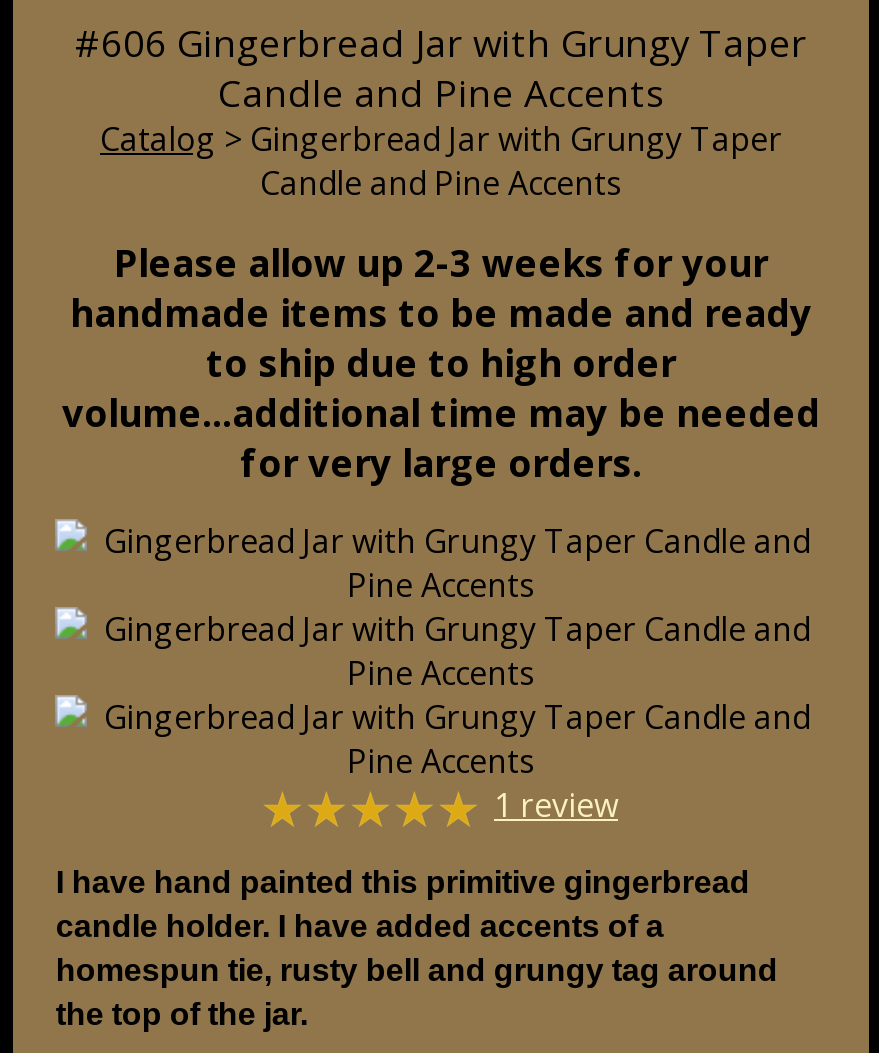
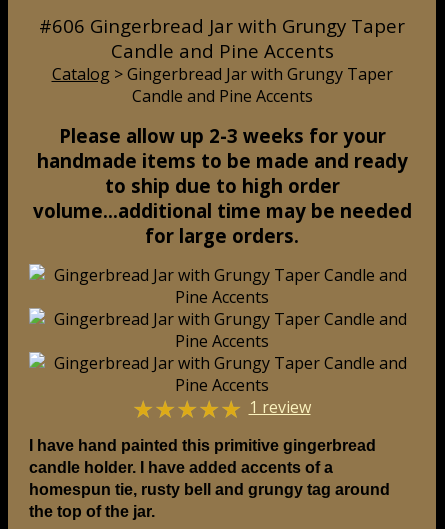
- for very large orders.
+ for large orders.
